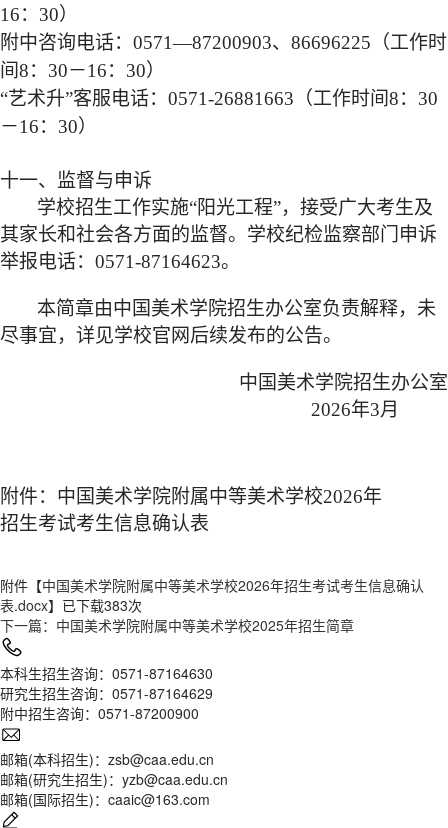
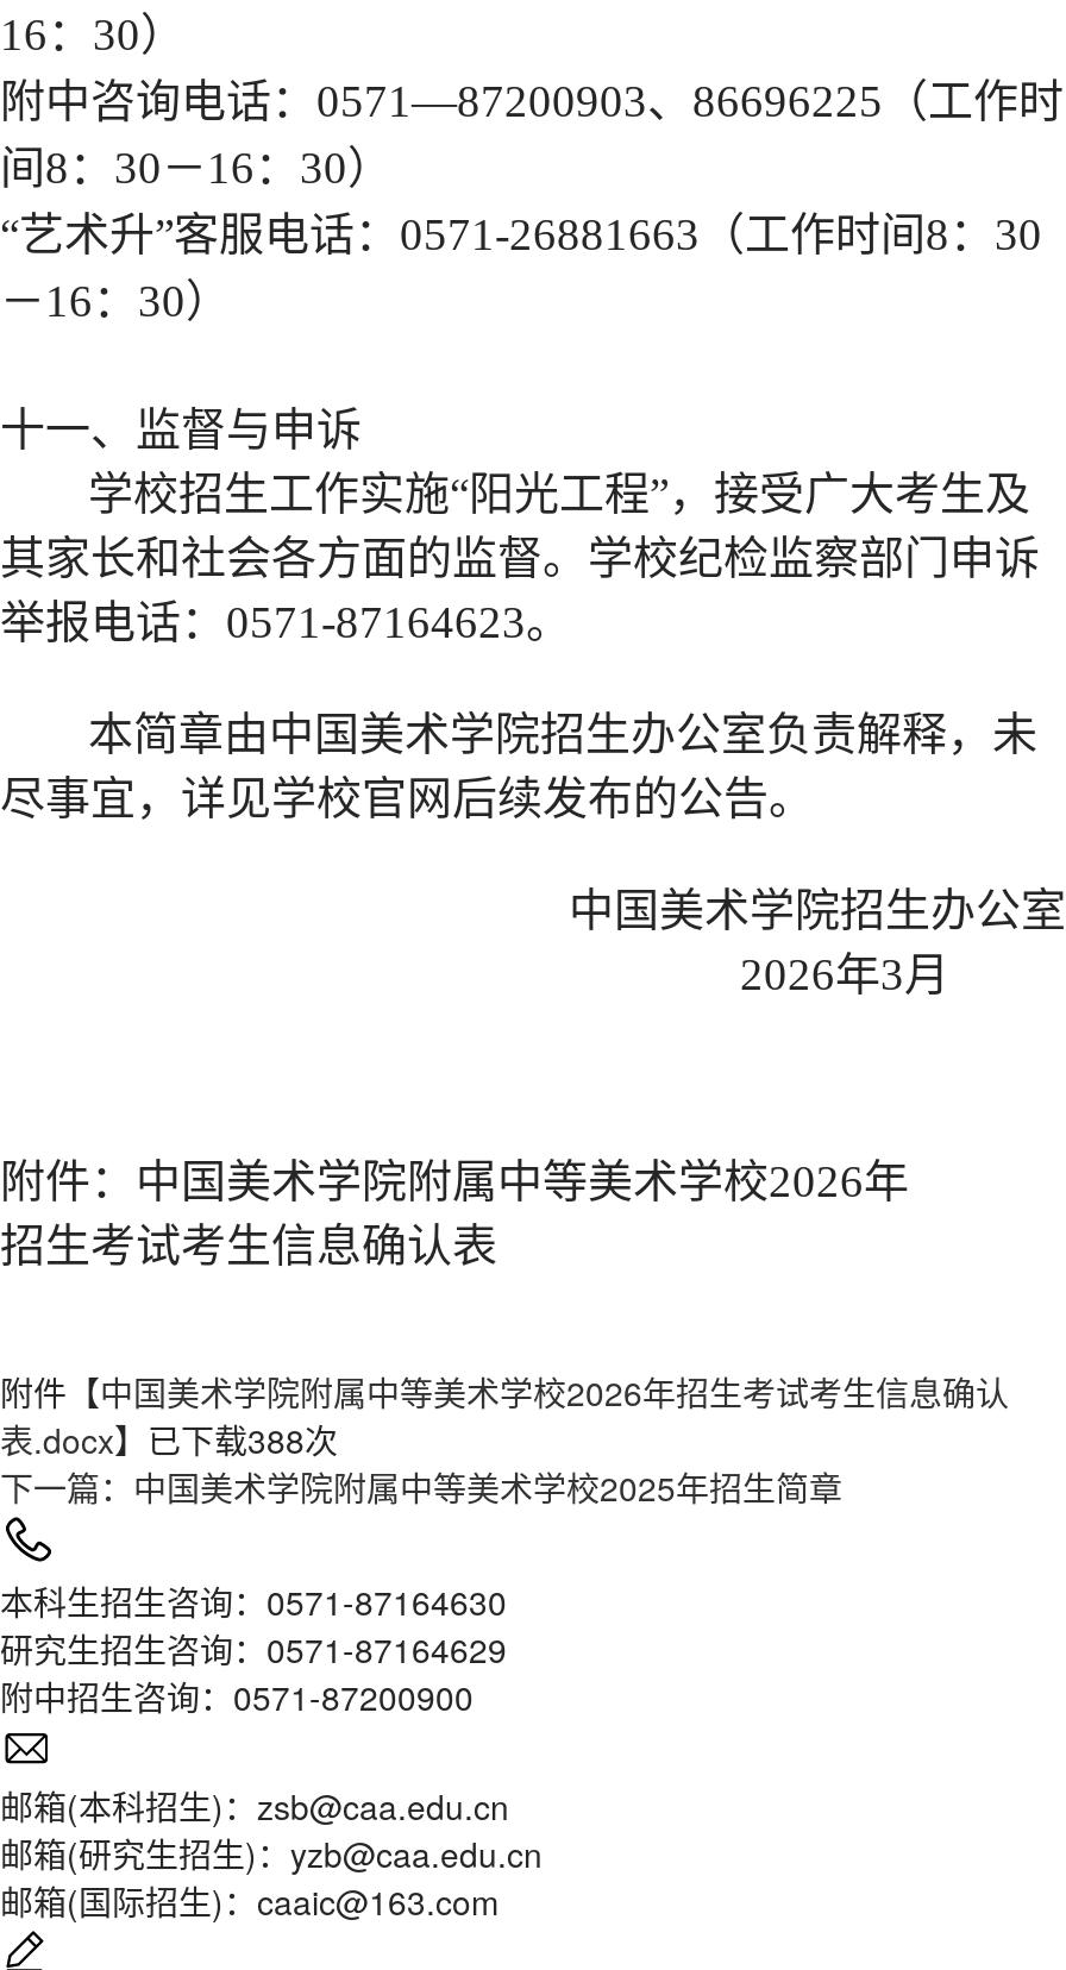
- 表.docx】已下载383次
+ 表.docx】已下载388次
